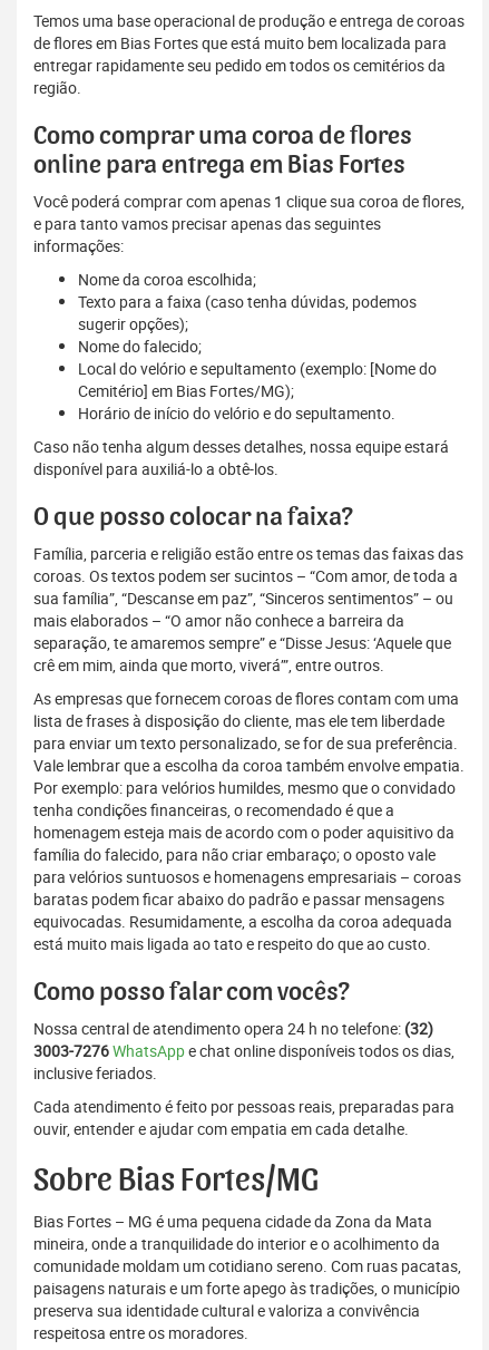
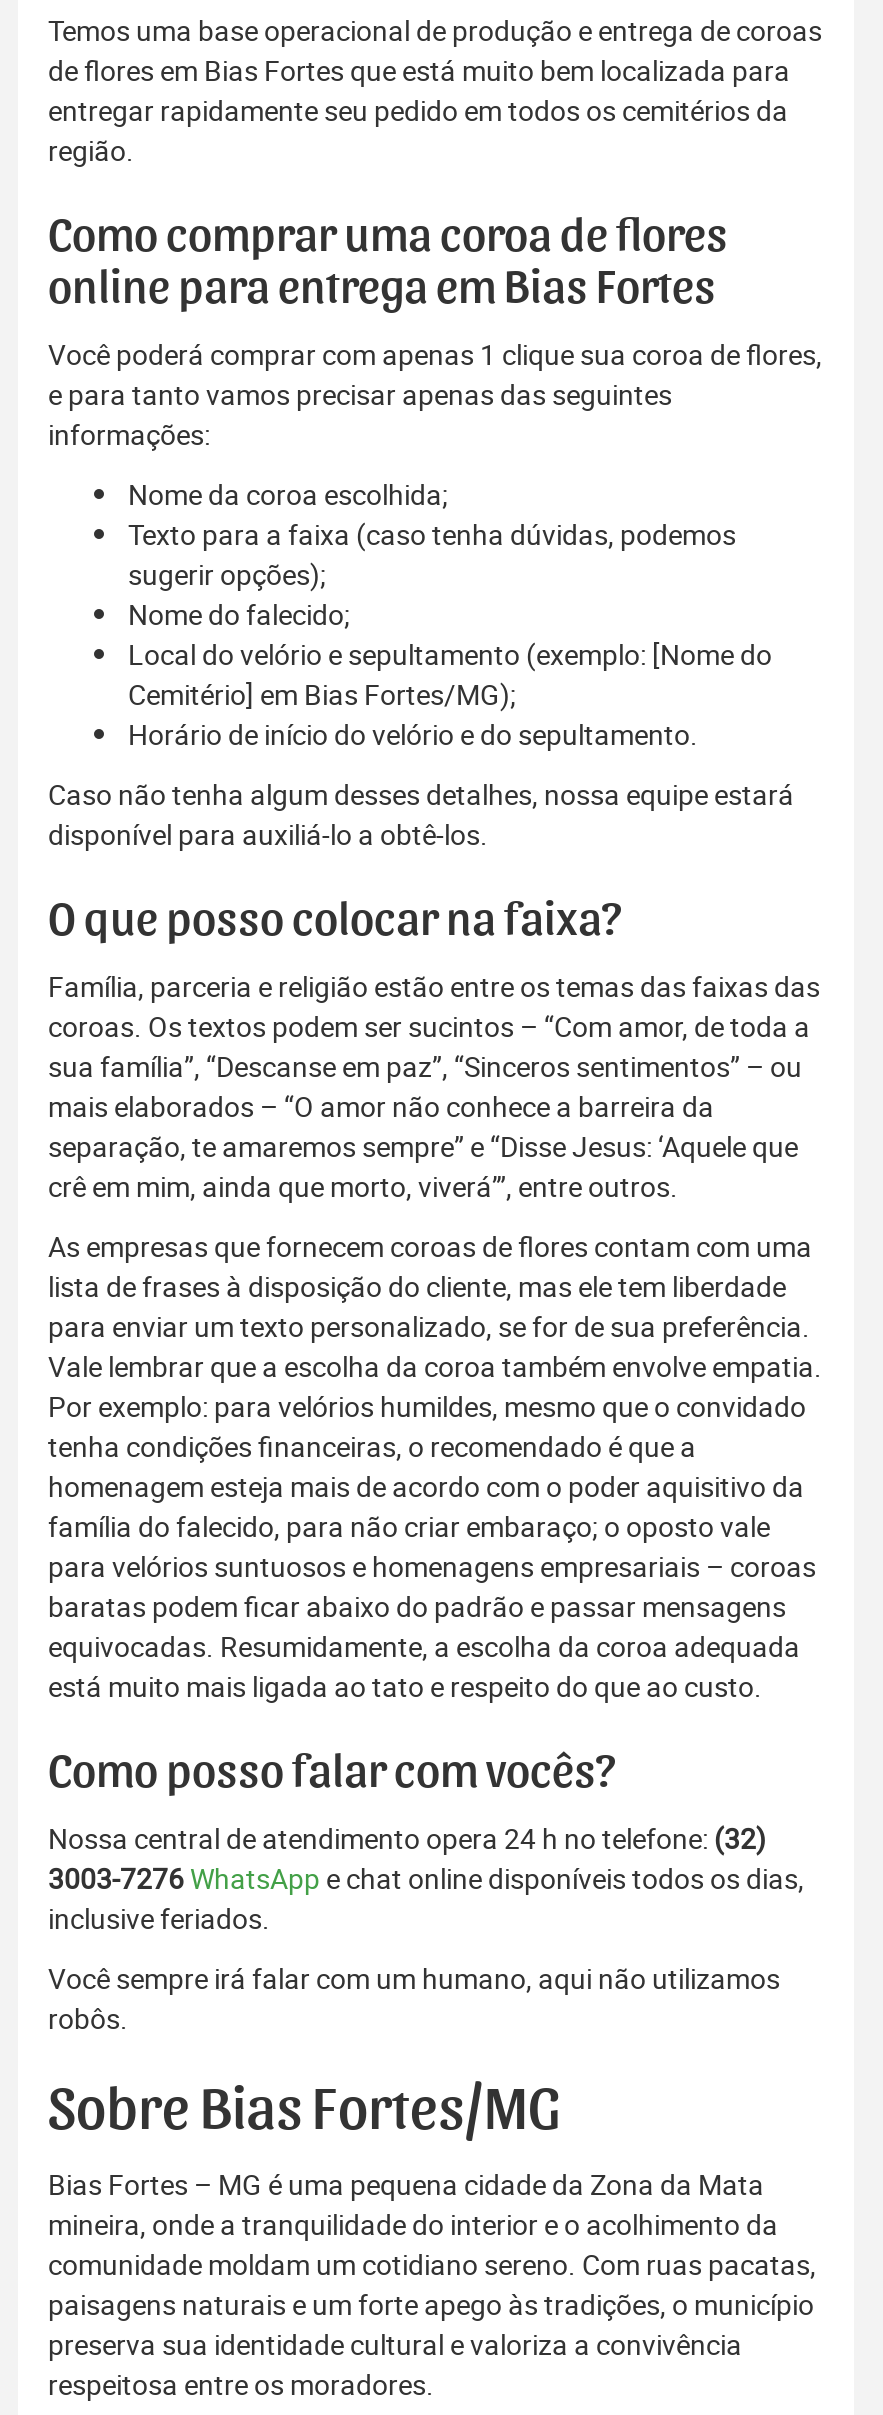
- Cada atendimento é feito por pessoas reais, preparadas para
- ouvir, entender e ajudar com empatia em cada detalhe.
+ Você sempre irá falar com um humano, aqui não utilizamos
+ robôs.
